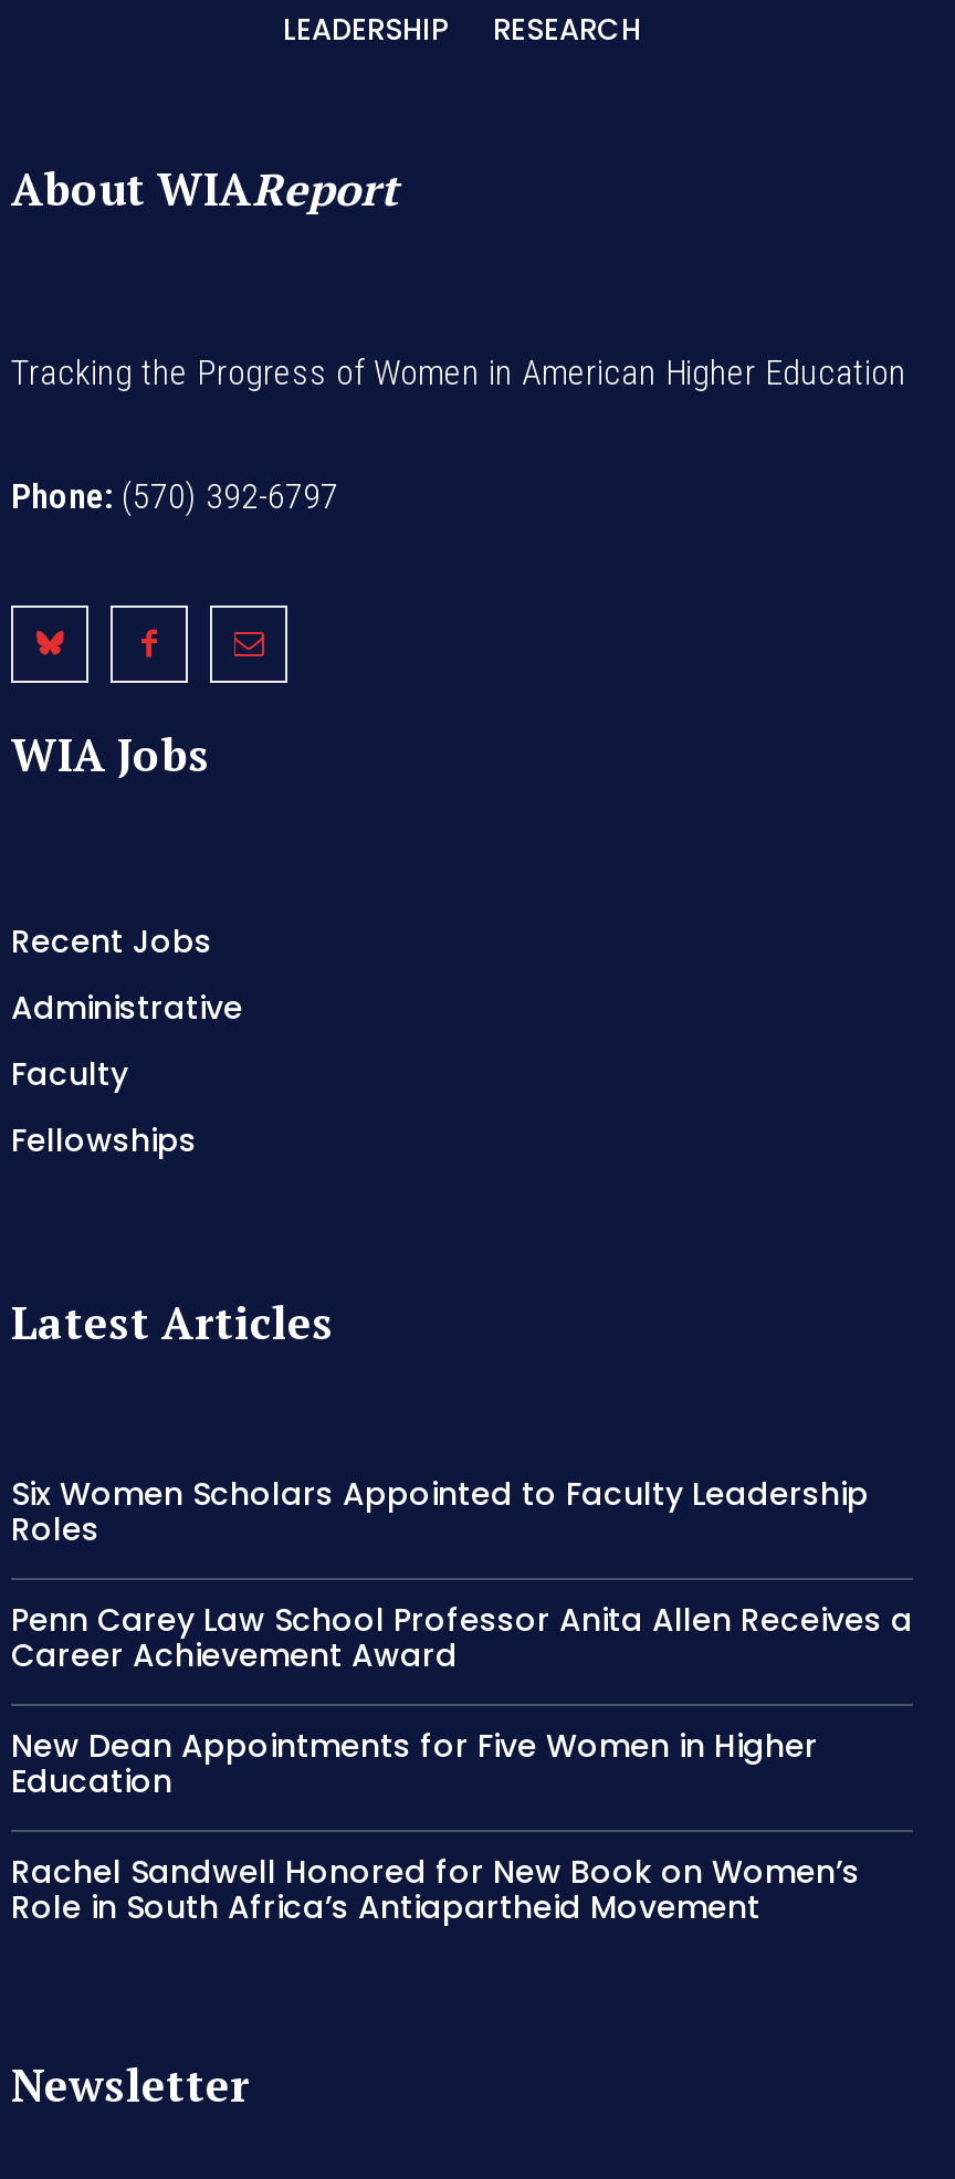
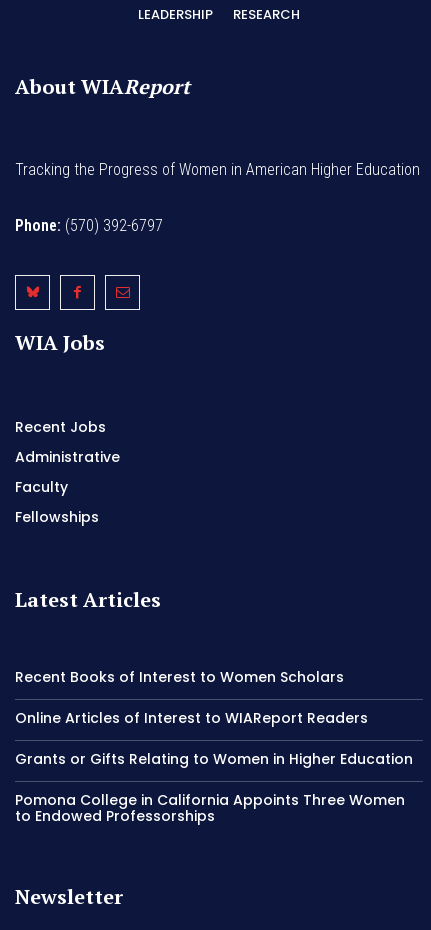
- Six Women Scholars Appointed to Faculty Leadership
- Roles
+ Recent Books of Interest to Women Scholars

- Penn Carey Law School Professor Anita Allen Receives a
- Career Achievement Award
+ Online Articles of Interest to WIAReport Readers

- New Dean Appointments for Five Women in Higher
- Education
+ Grants or Gifts Relating to Women in Higher Education

- Rachel Sandwell Honored for New Book on Women’s
- Role in South Africa’s Antiapartheid Movement
+ Pomona College in California Appoints Three Women
+ to Endowed Professorships
